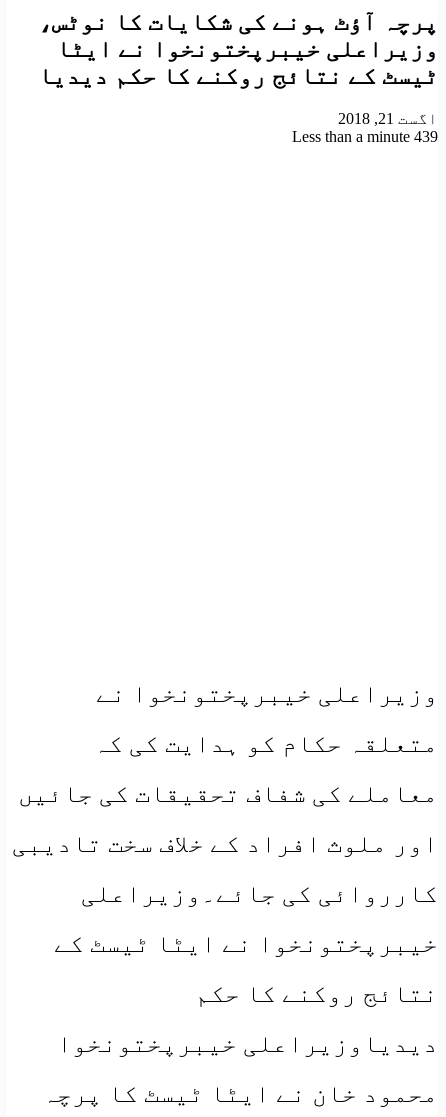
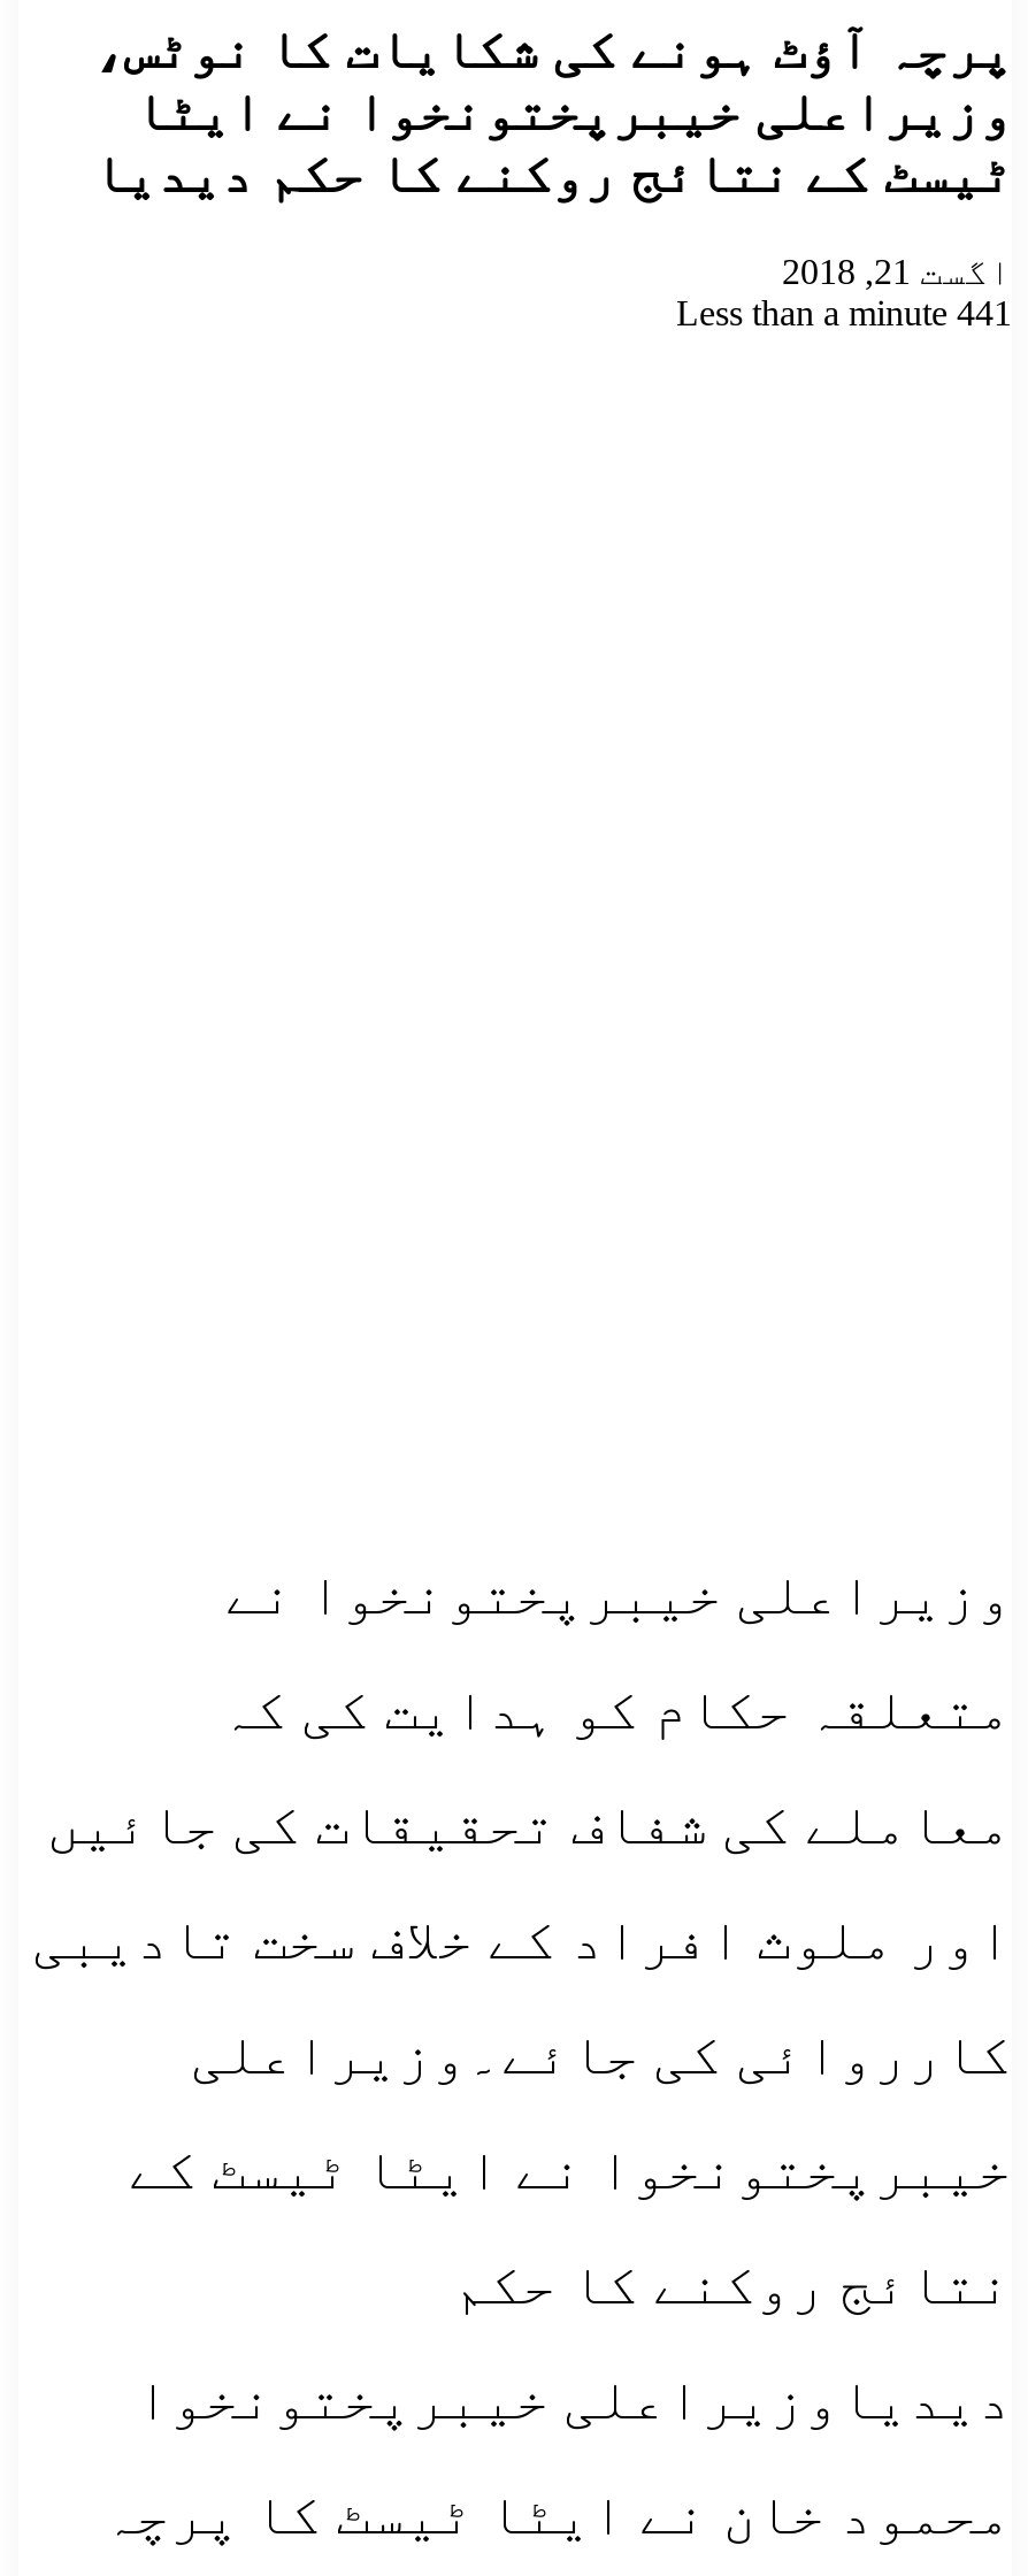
- Less than a minute 439
+ Less than a minute 441
